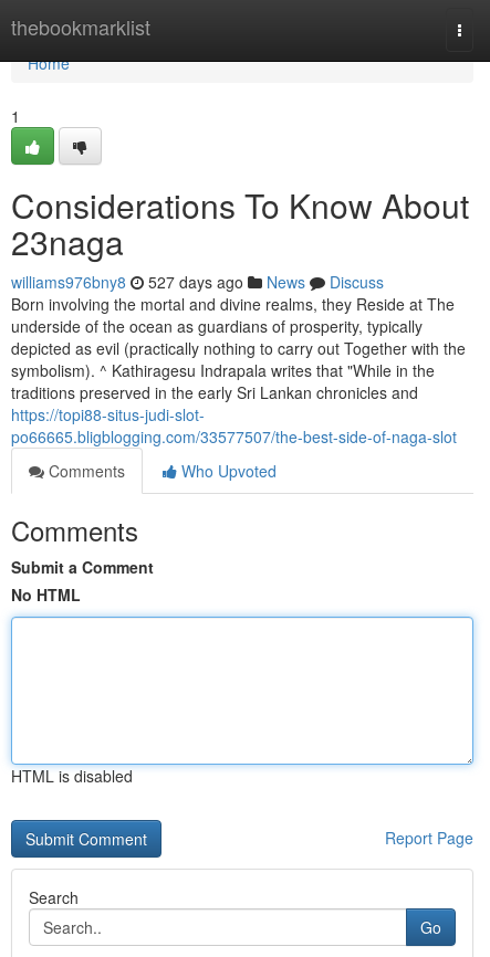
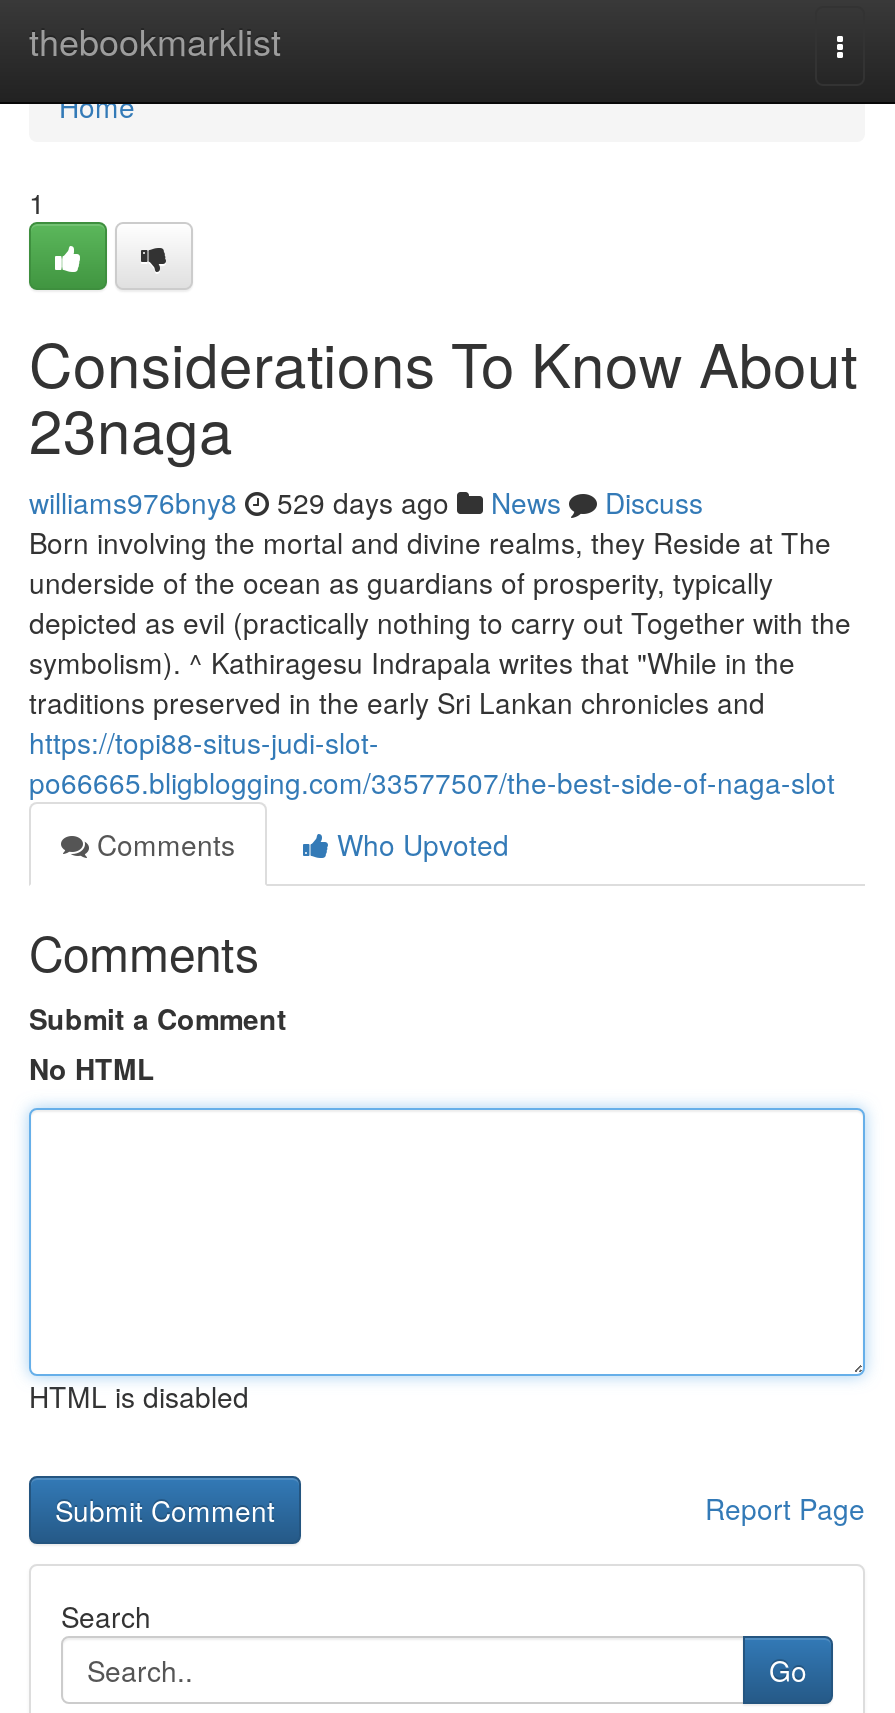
- williams976bny8 527 days ago News Discuss
+ williams976bny8 529 days ago News Discuss
